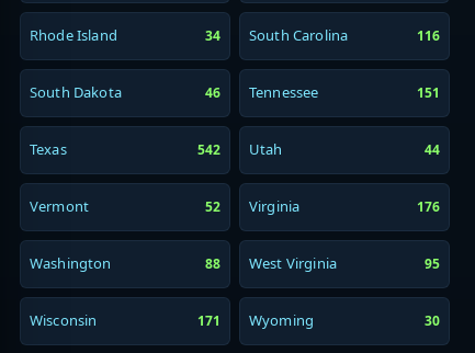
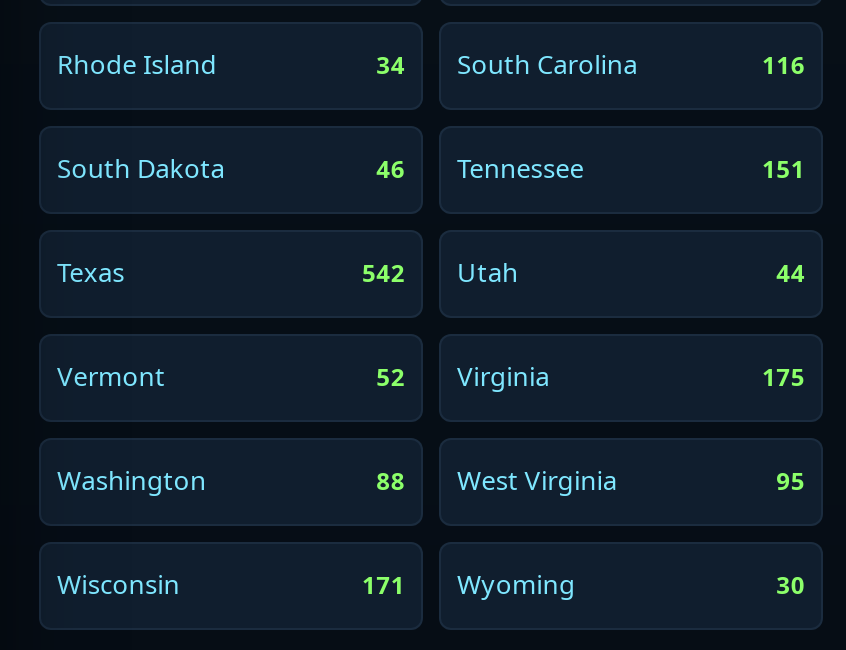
- 176
+ 175
